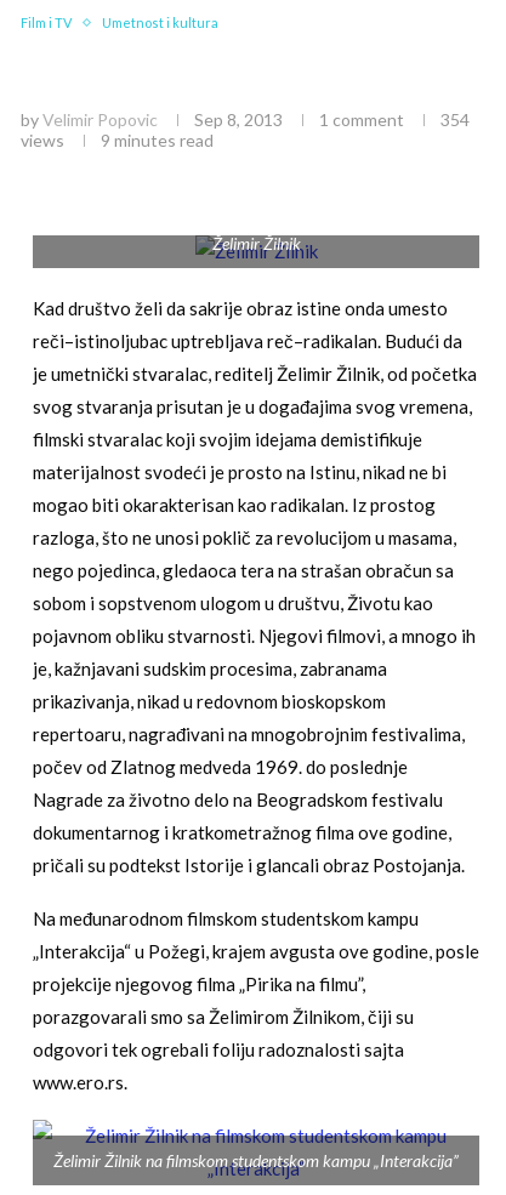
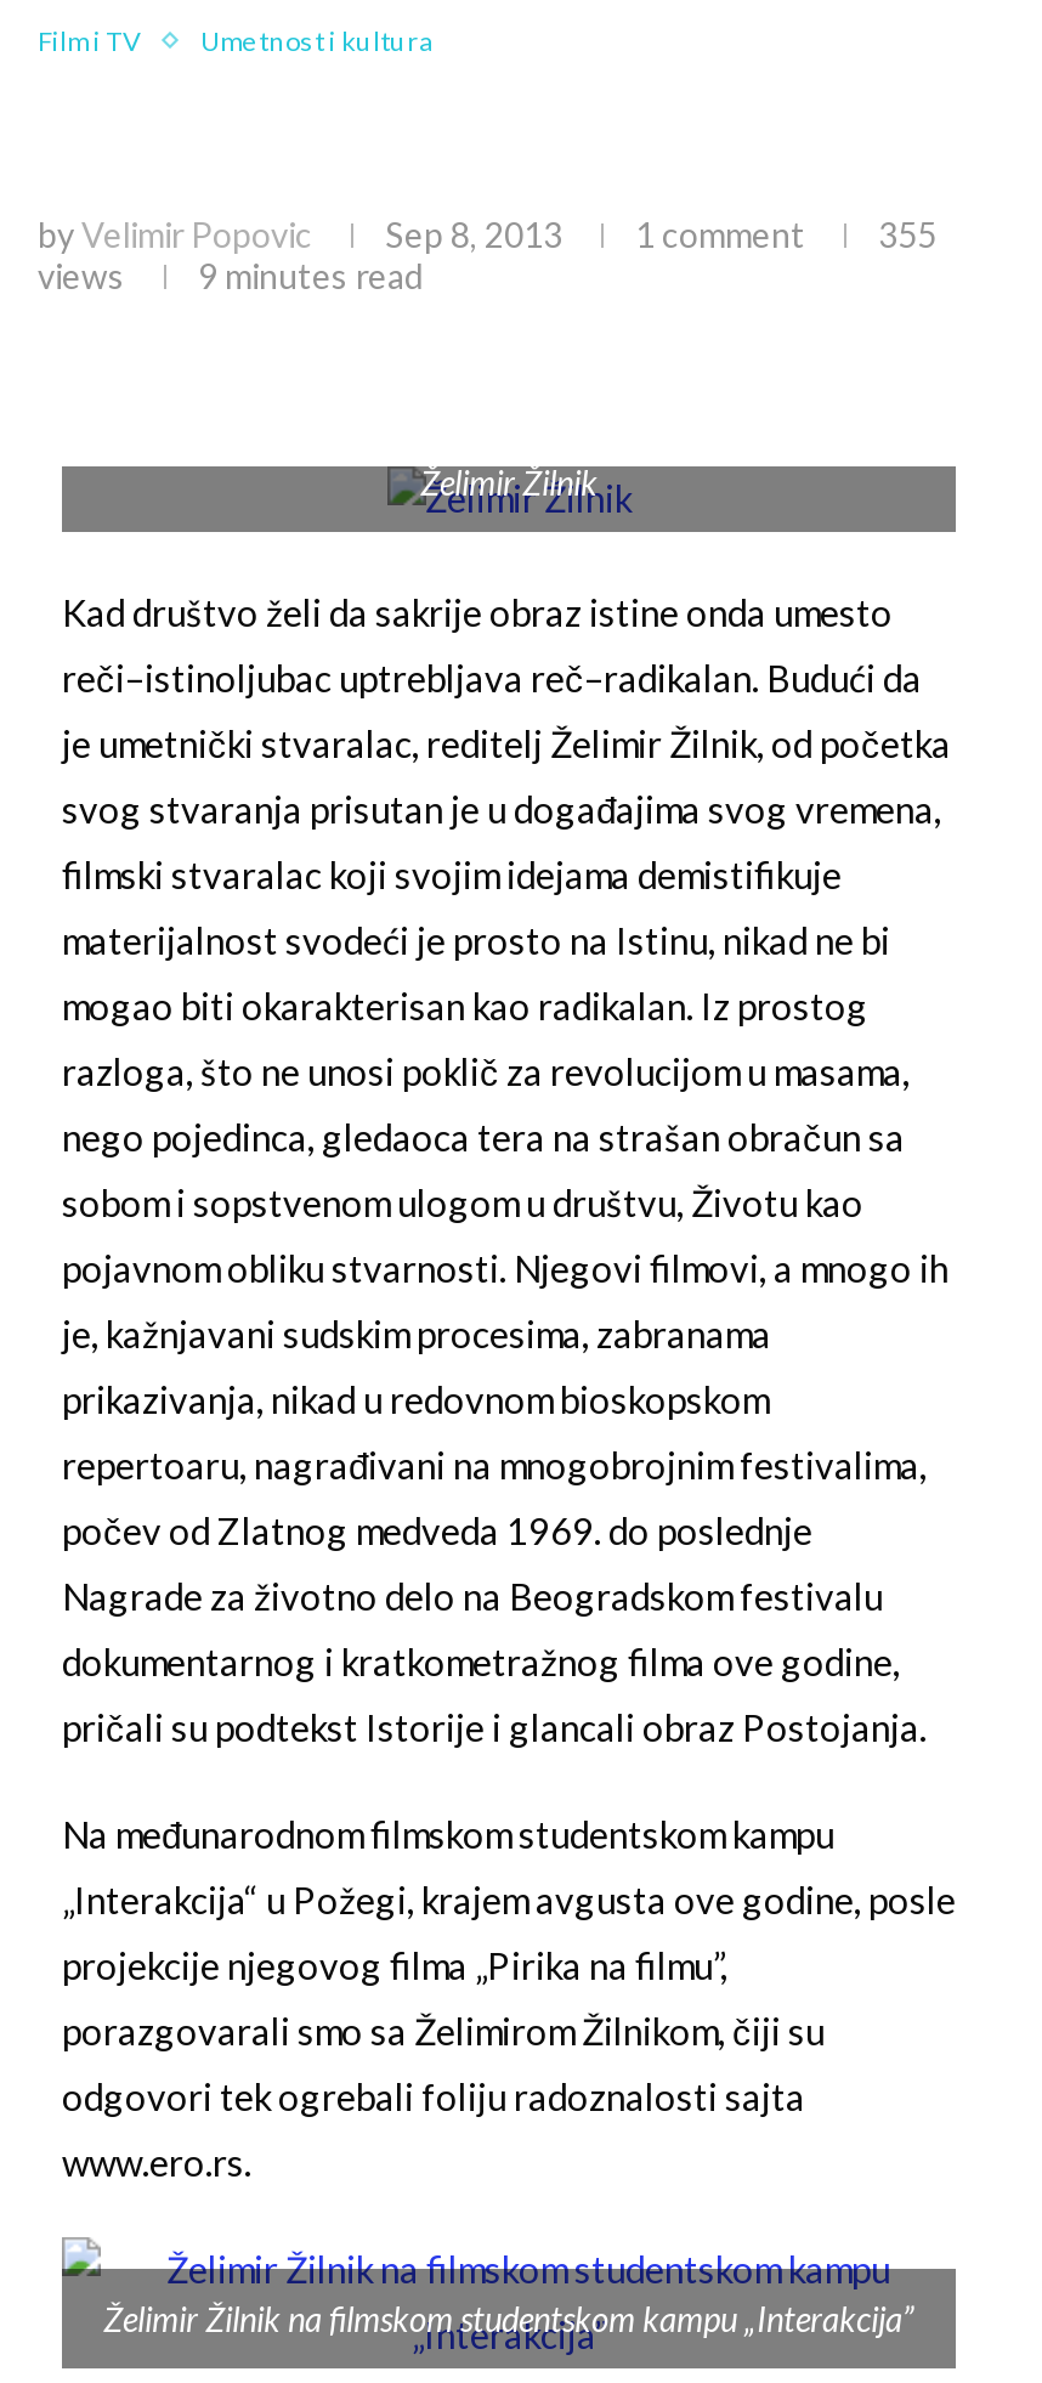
- by Velimir Popovic Sep 8, 2013 1 comment 354
+ by Velimir Popovic Sep 8, 2013 1 comment 355
